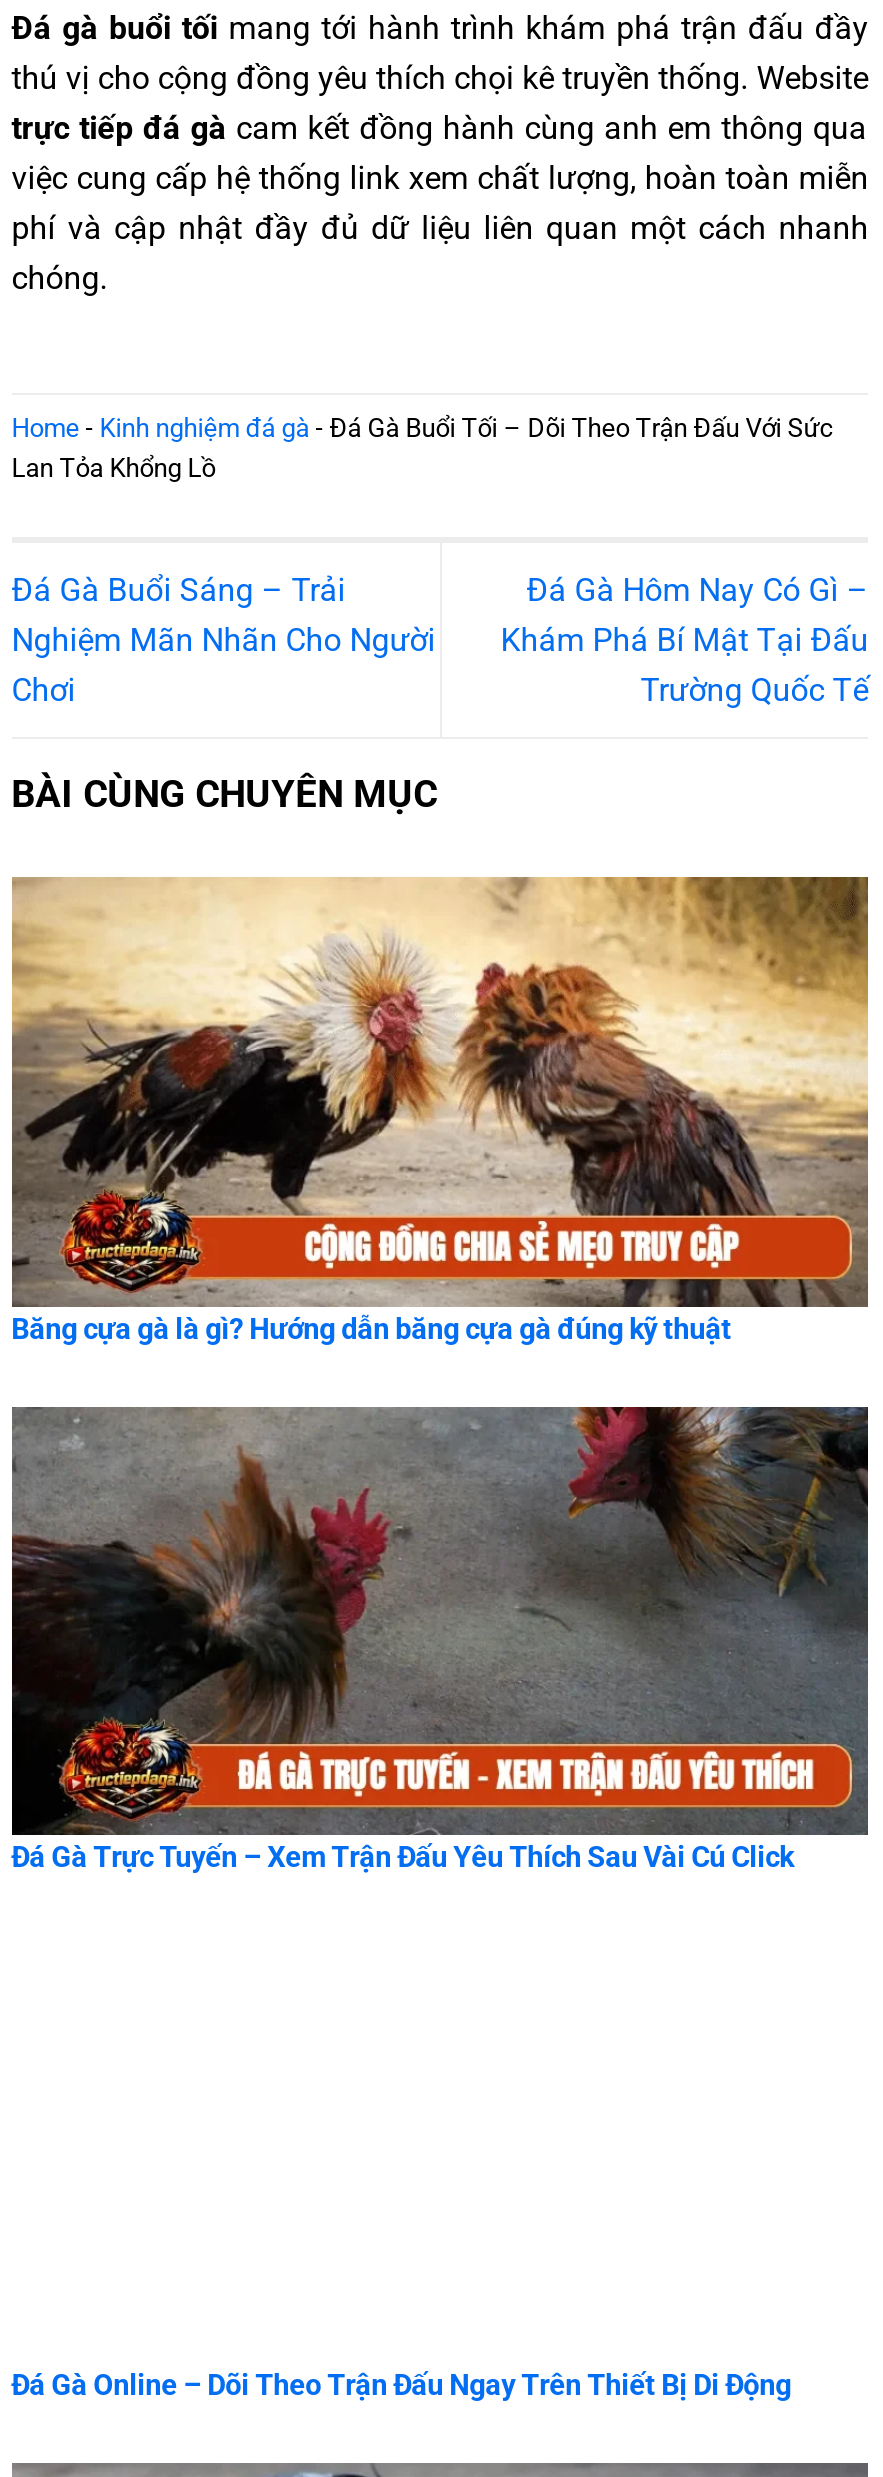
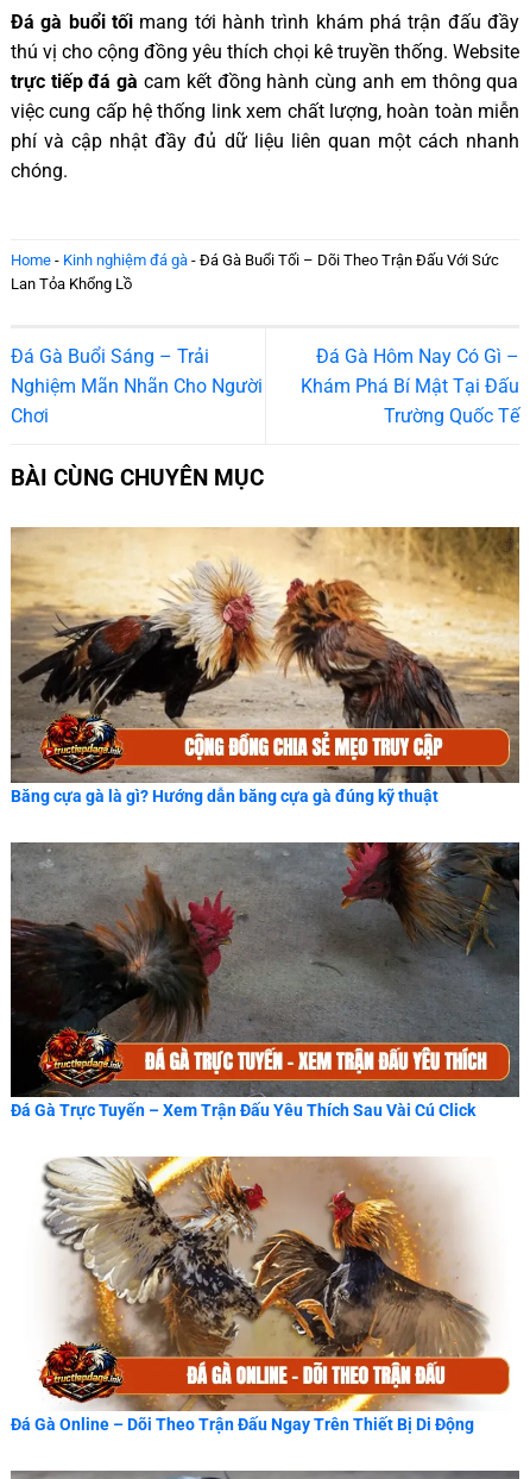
+ [image]
